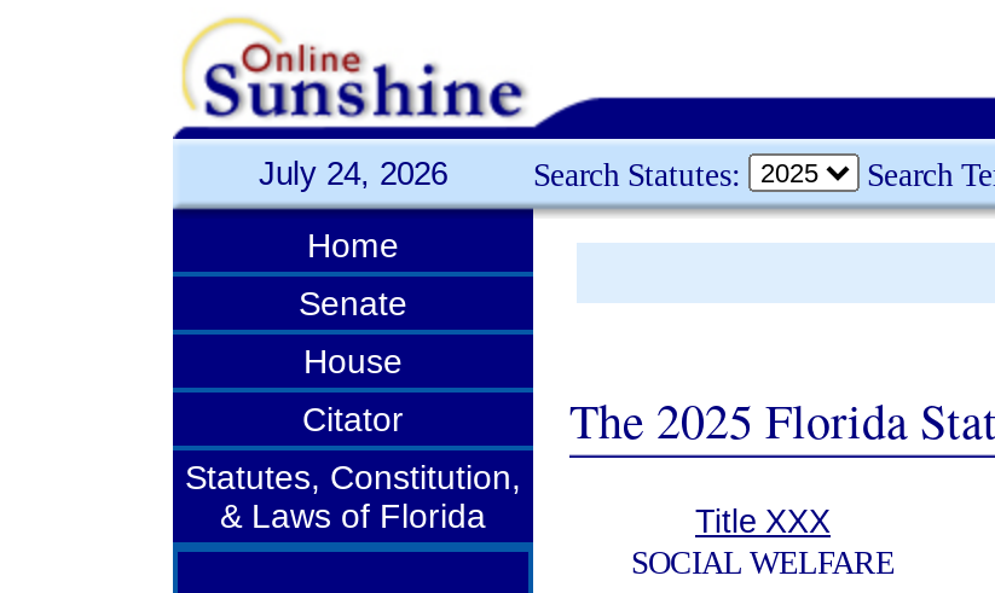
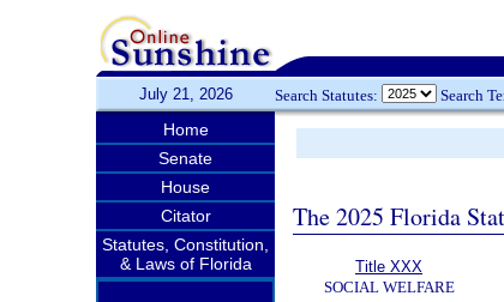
- July 24, 2026
+ July 21, 2026
